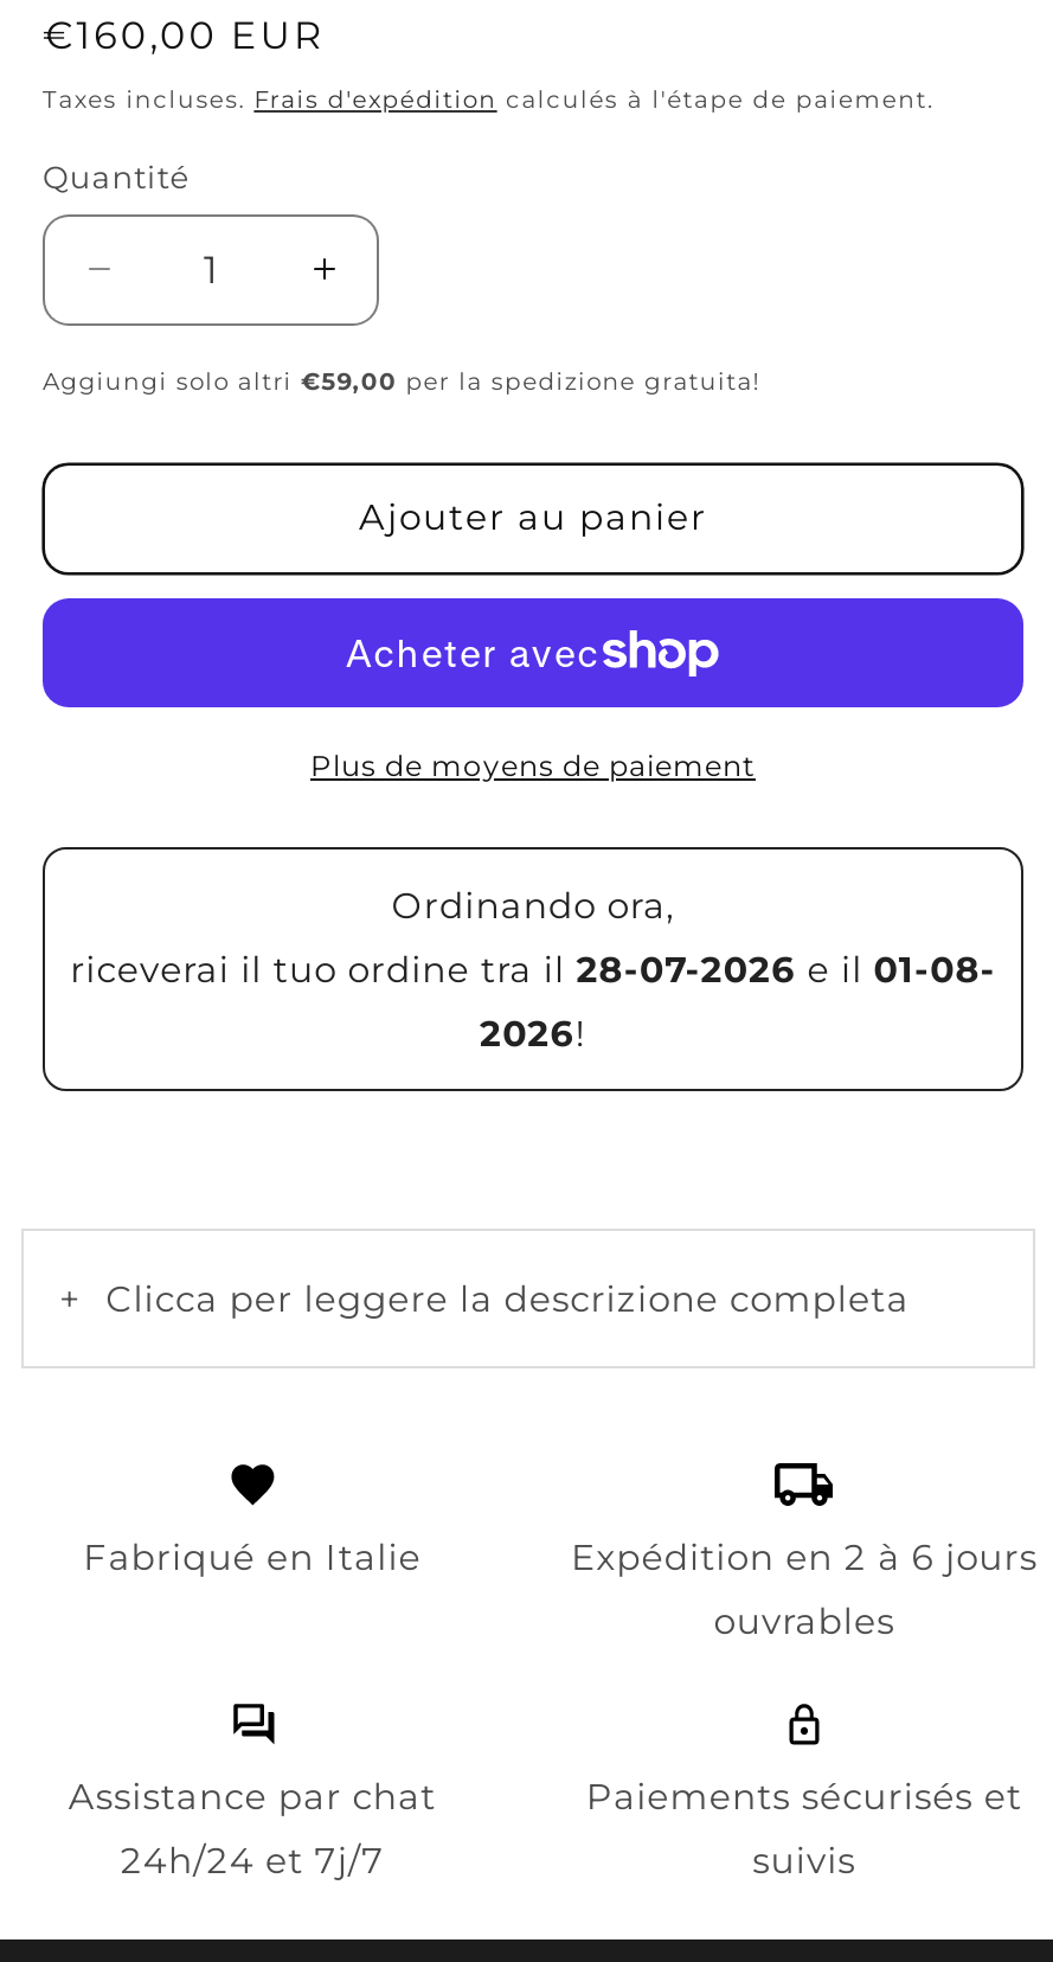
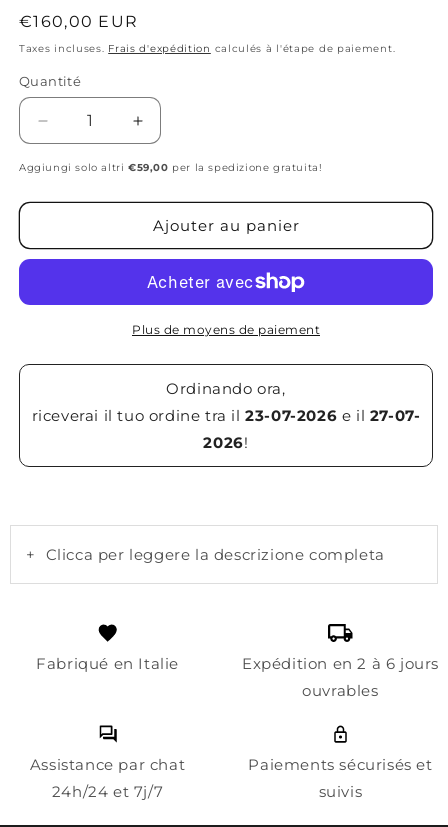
- riceverai il tuo ordine tra il 28-07-2026 e il 01-08-
+ riceverai il tuo ordine tra il 23-07-2026 e il 27-07-
